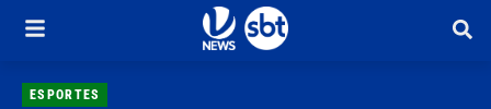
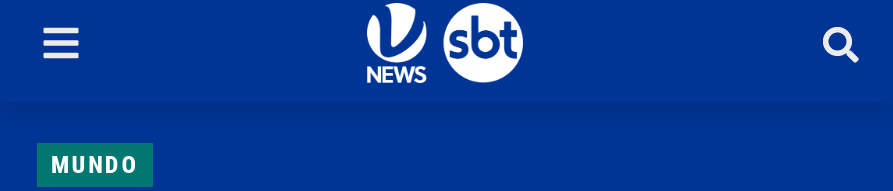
- ESPORTES
+ MUNDO
